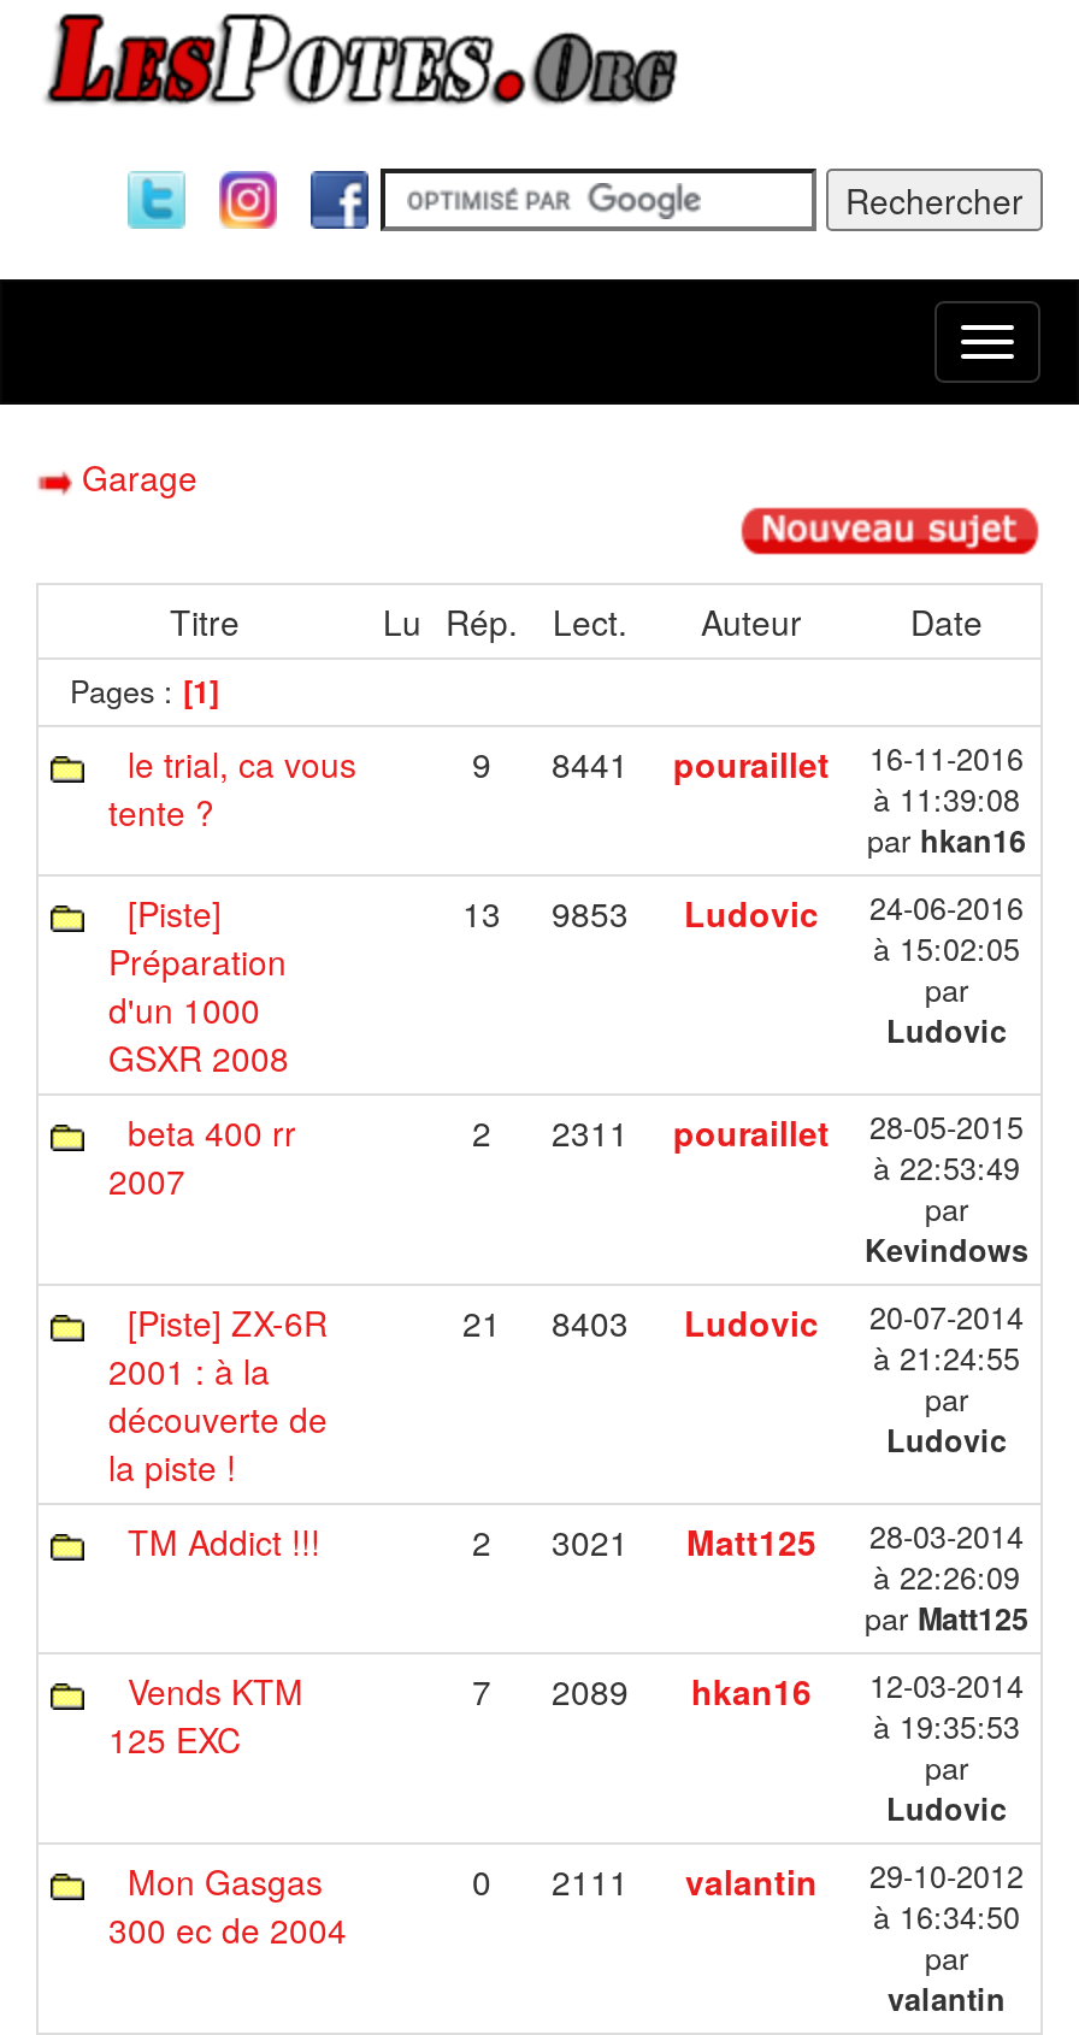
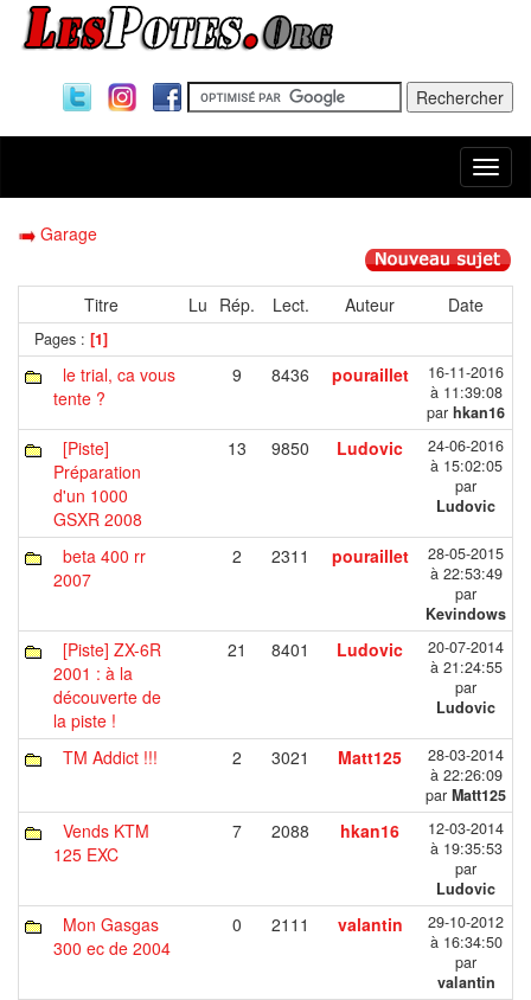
- 9 8441 pouraillet 16-11-2016
+ 9 8436 pouraillet 16-11-2016

- 13 9853 Ludovic 24-06-2016
+ 13 9850 Ludovic 24-06-2016

- 21 8403 Ludovic 20-07-2014
+ 21 8401 Ludovic 20-07-2014

- 7 2089 hkan16 12-03-2014
+ 7 2088 hkan16 12-03-2014
